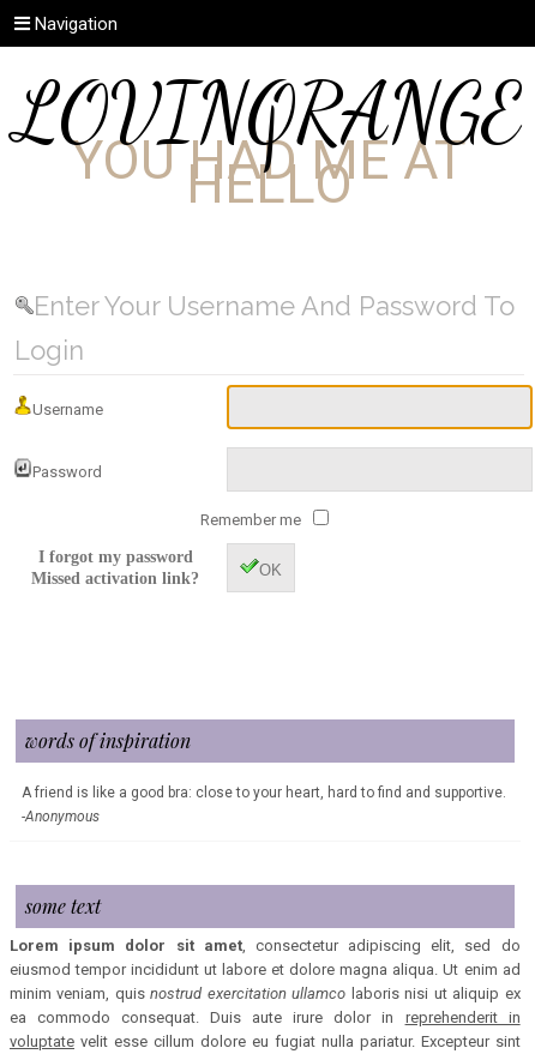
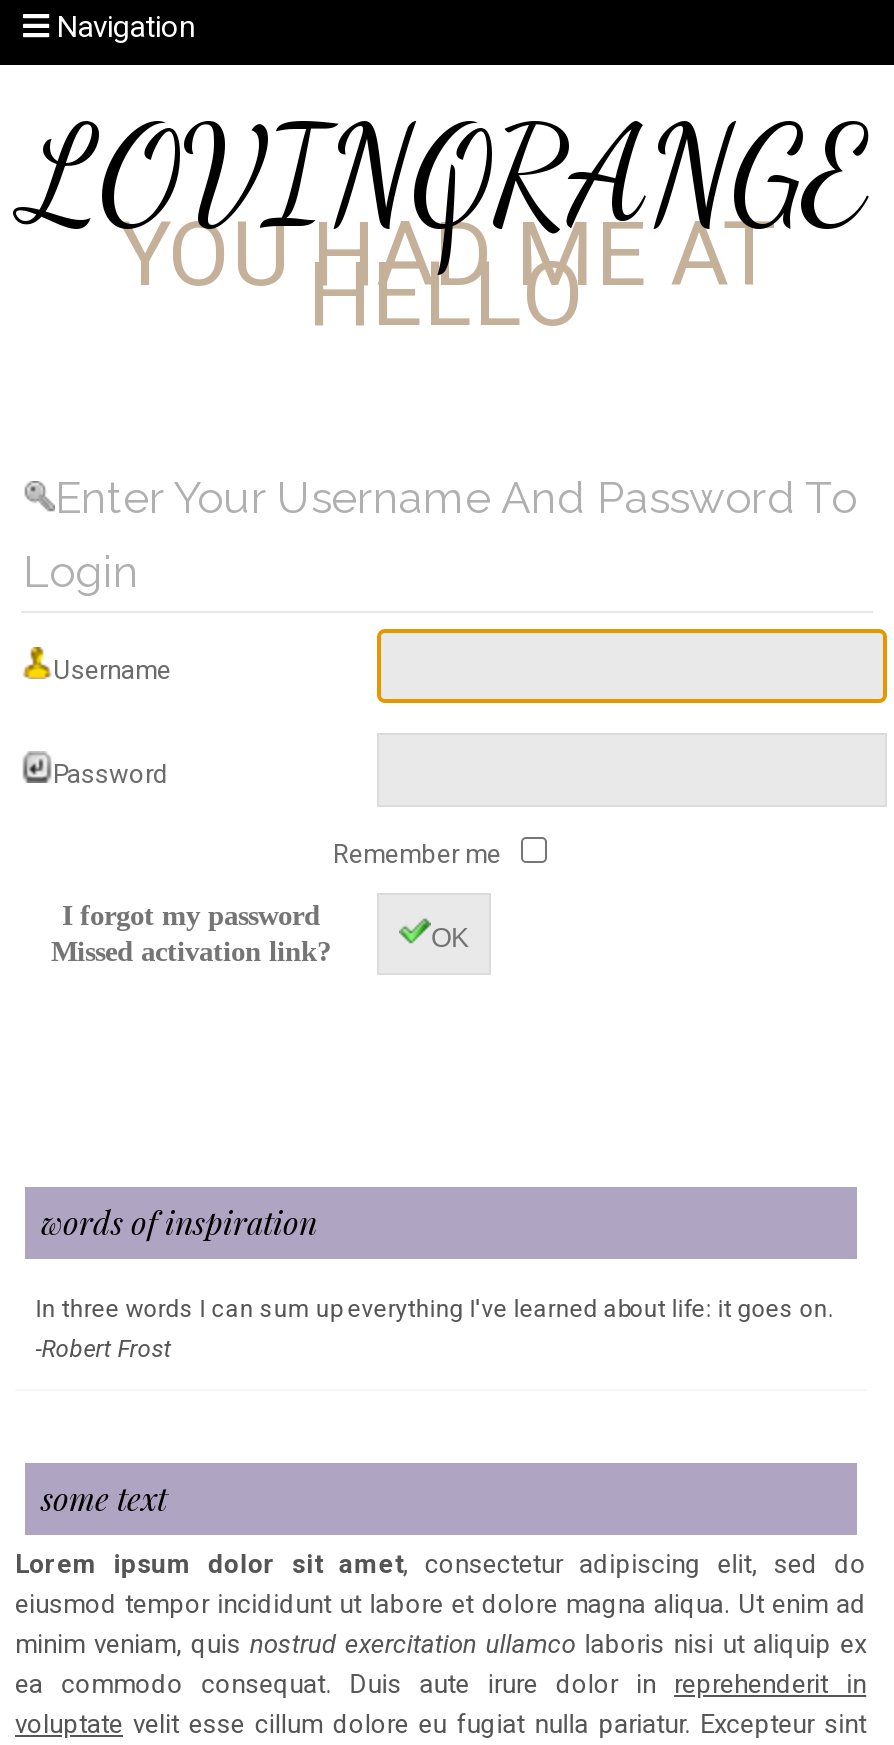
- A friend is like a good bra: close to your heart, hard to find and supportive.
- -Anonymous
+ In three words I can sum up everything I've learned about life: it goes on.
+ -Robert Frost
